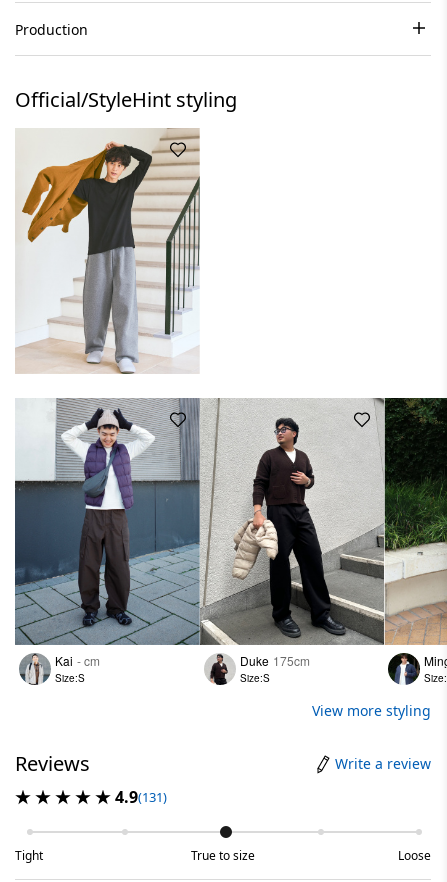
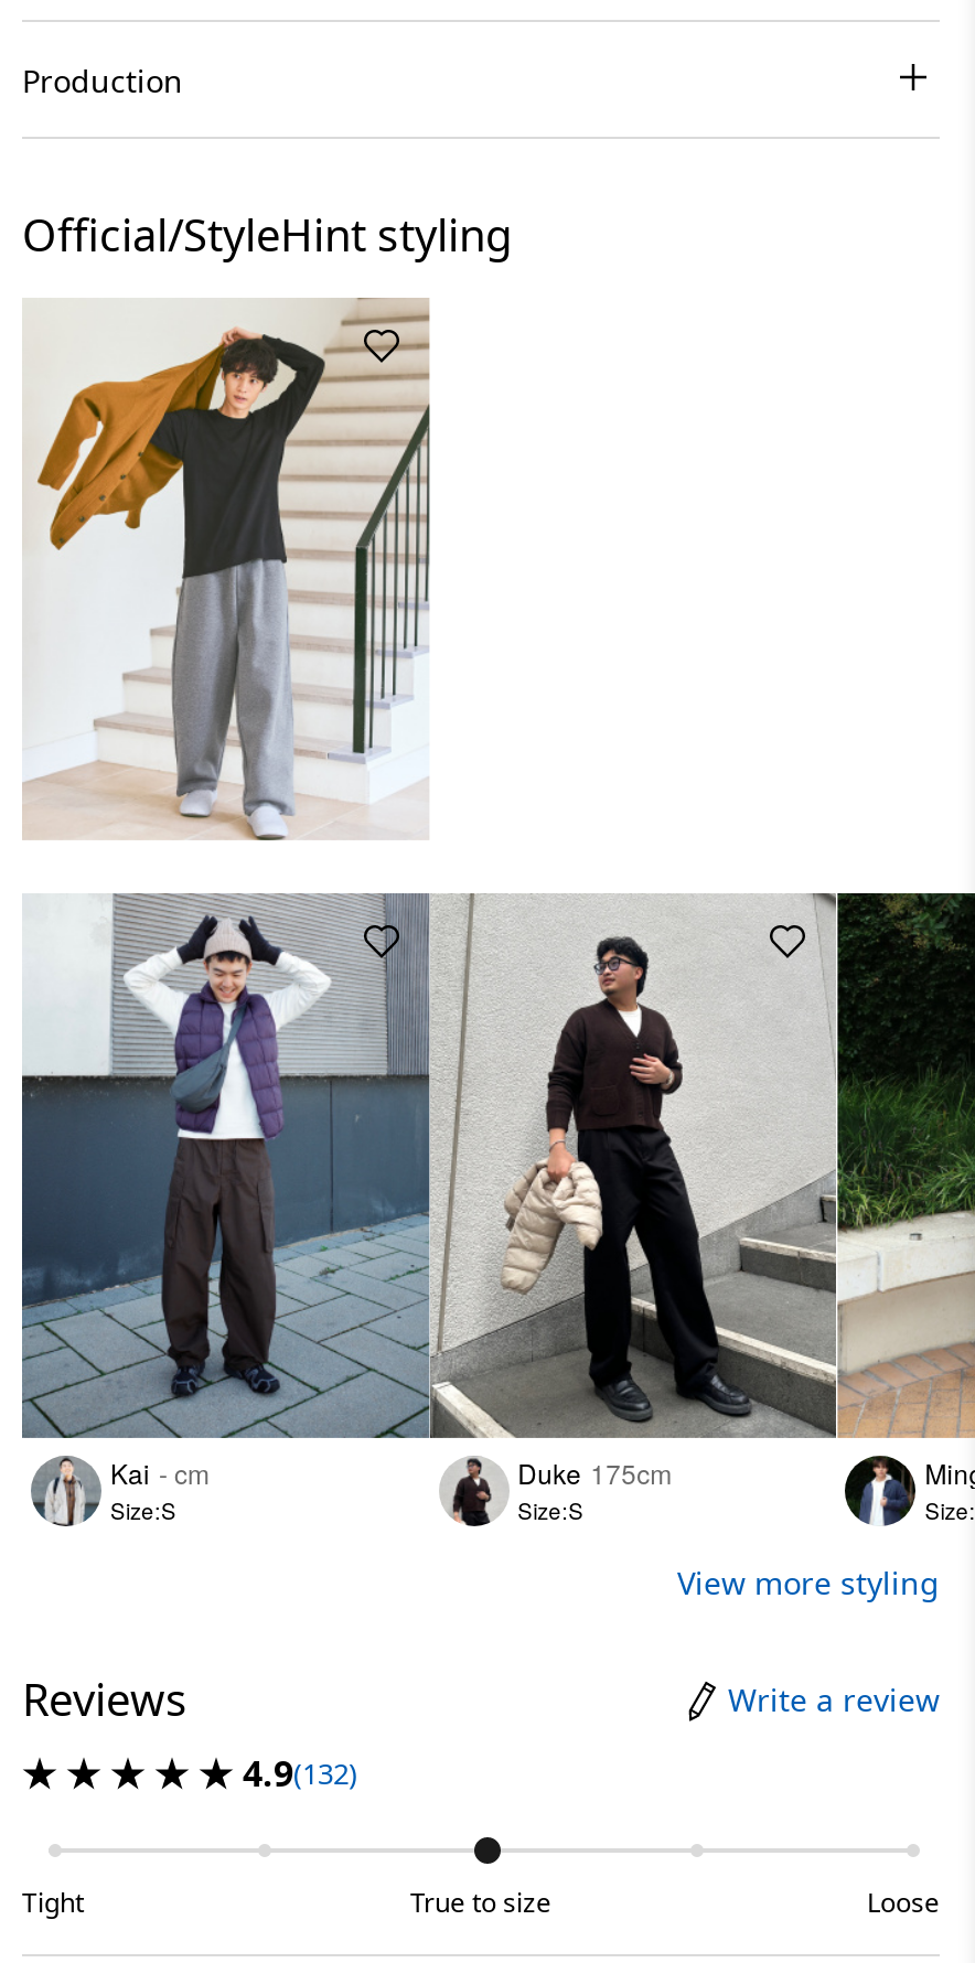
- 4.9(131)
+ 4.9(132)
